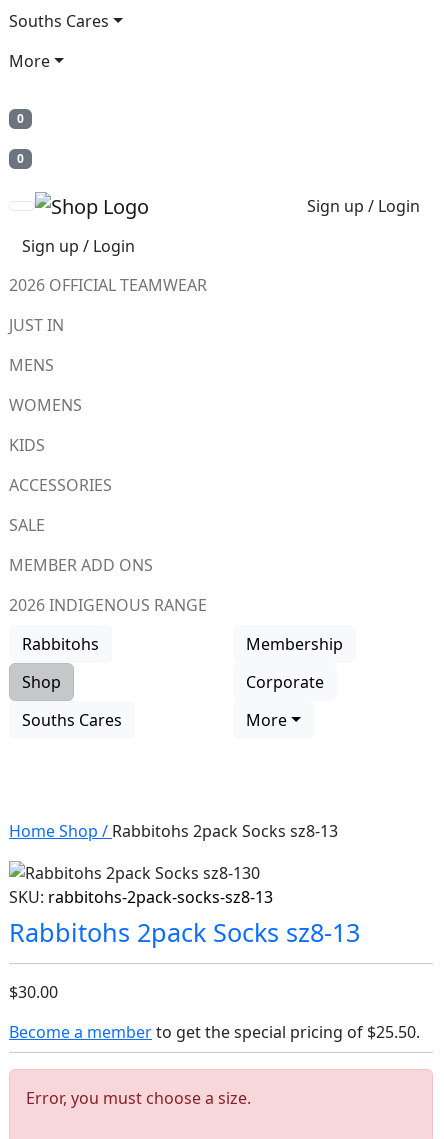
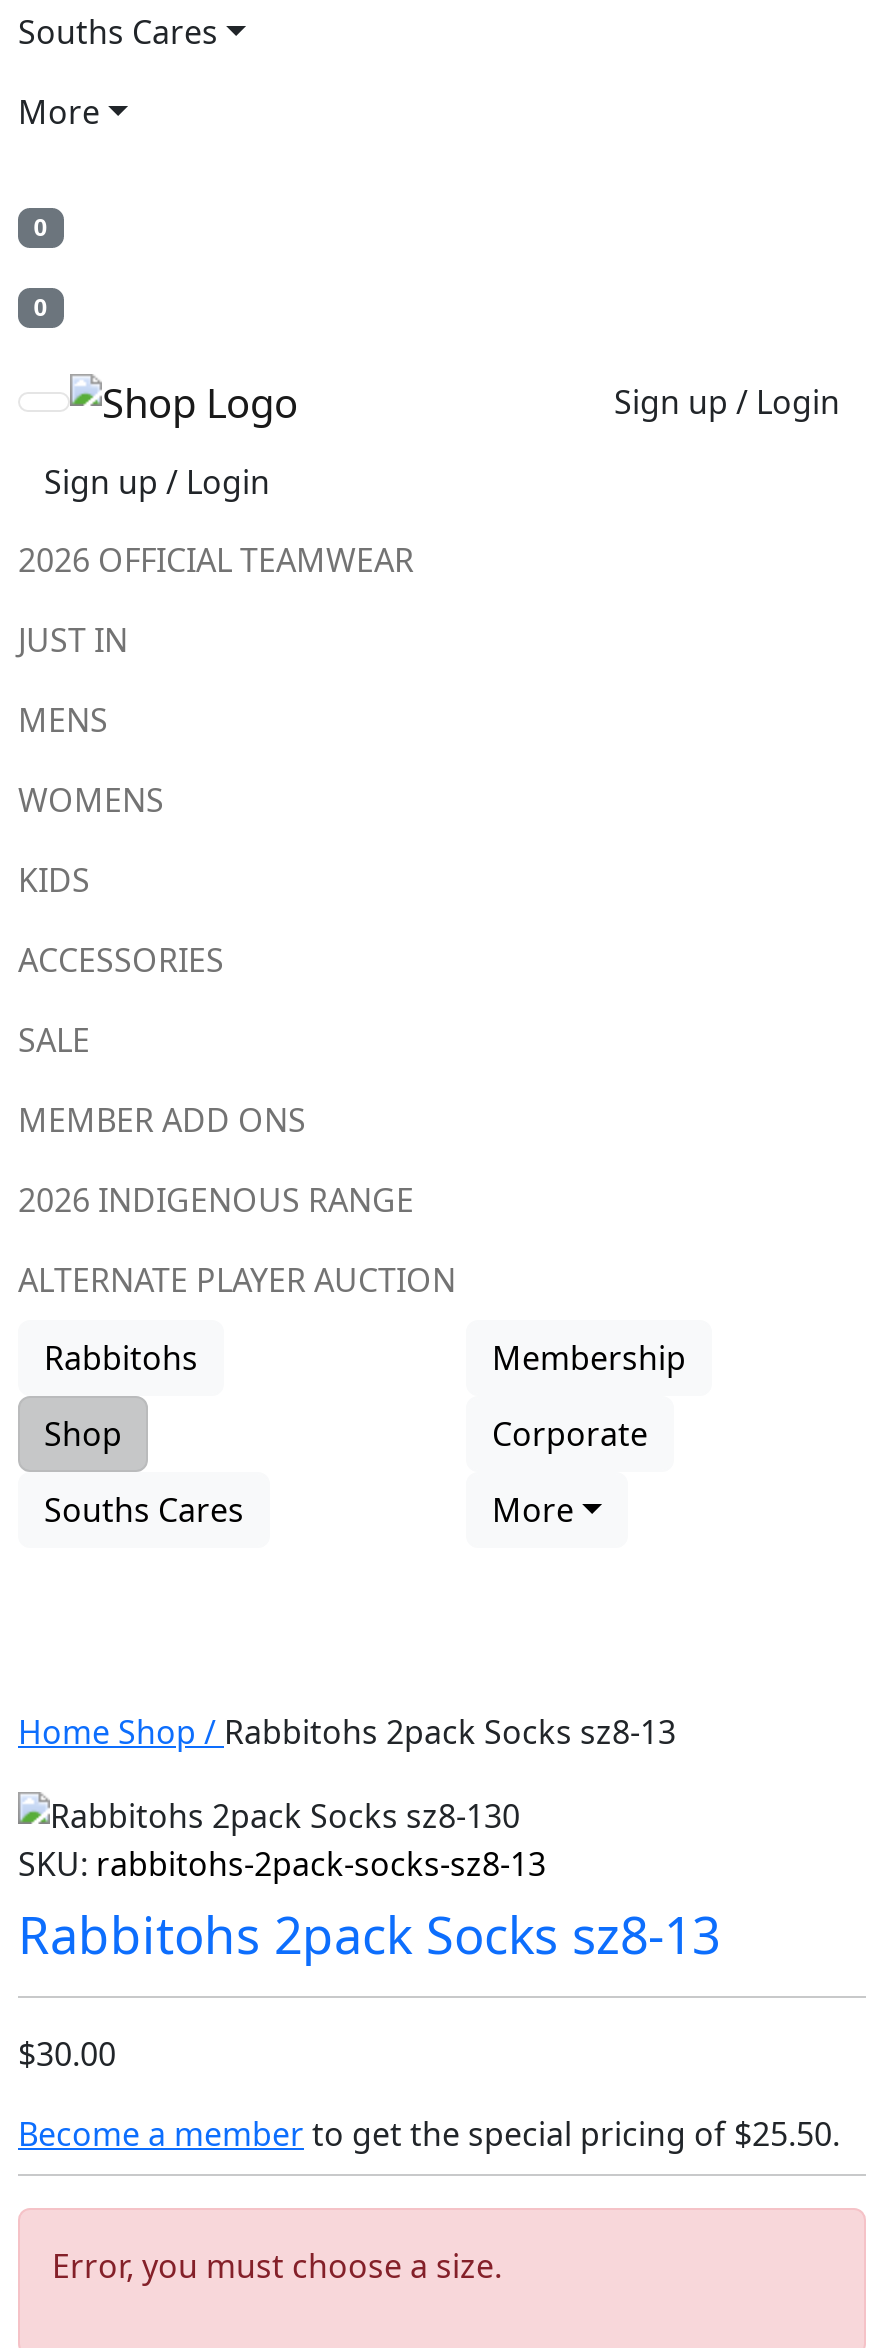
+ ALTERNATE PLAYER AUCTION
